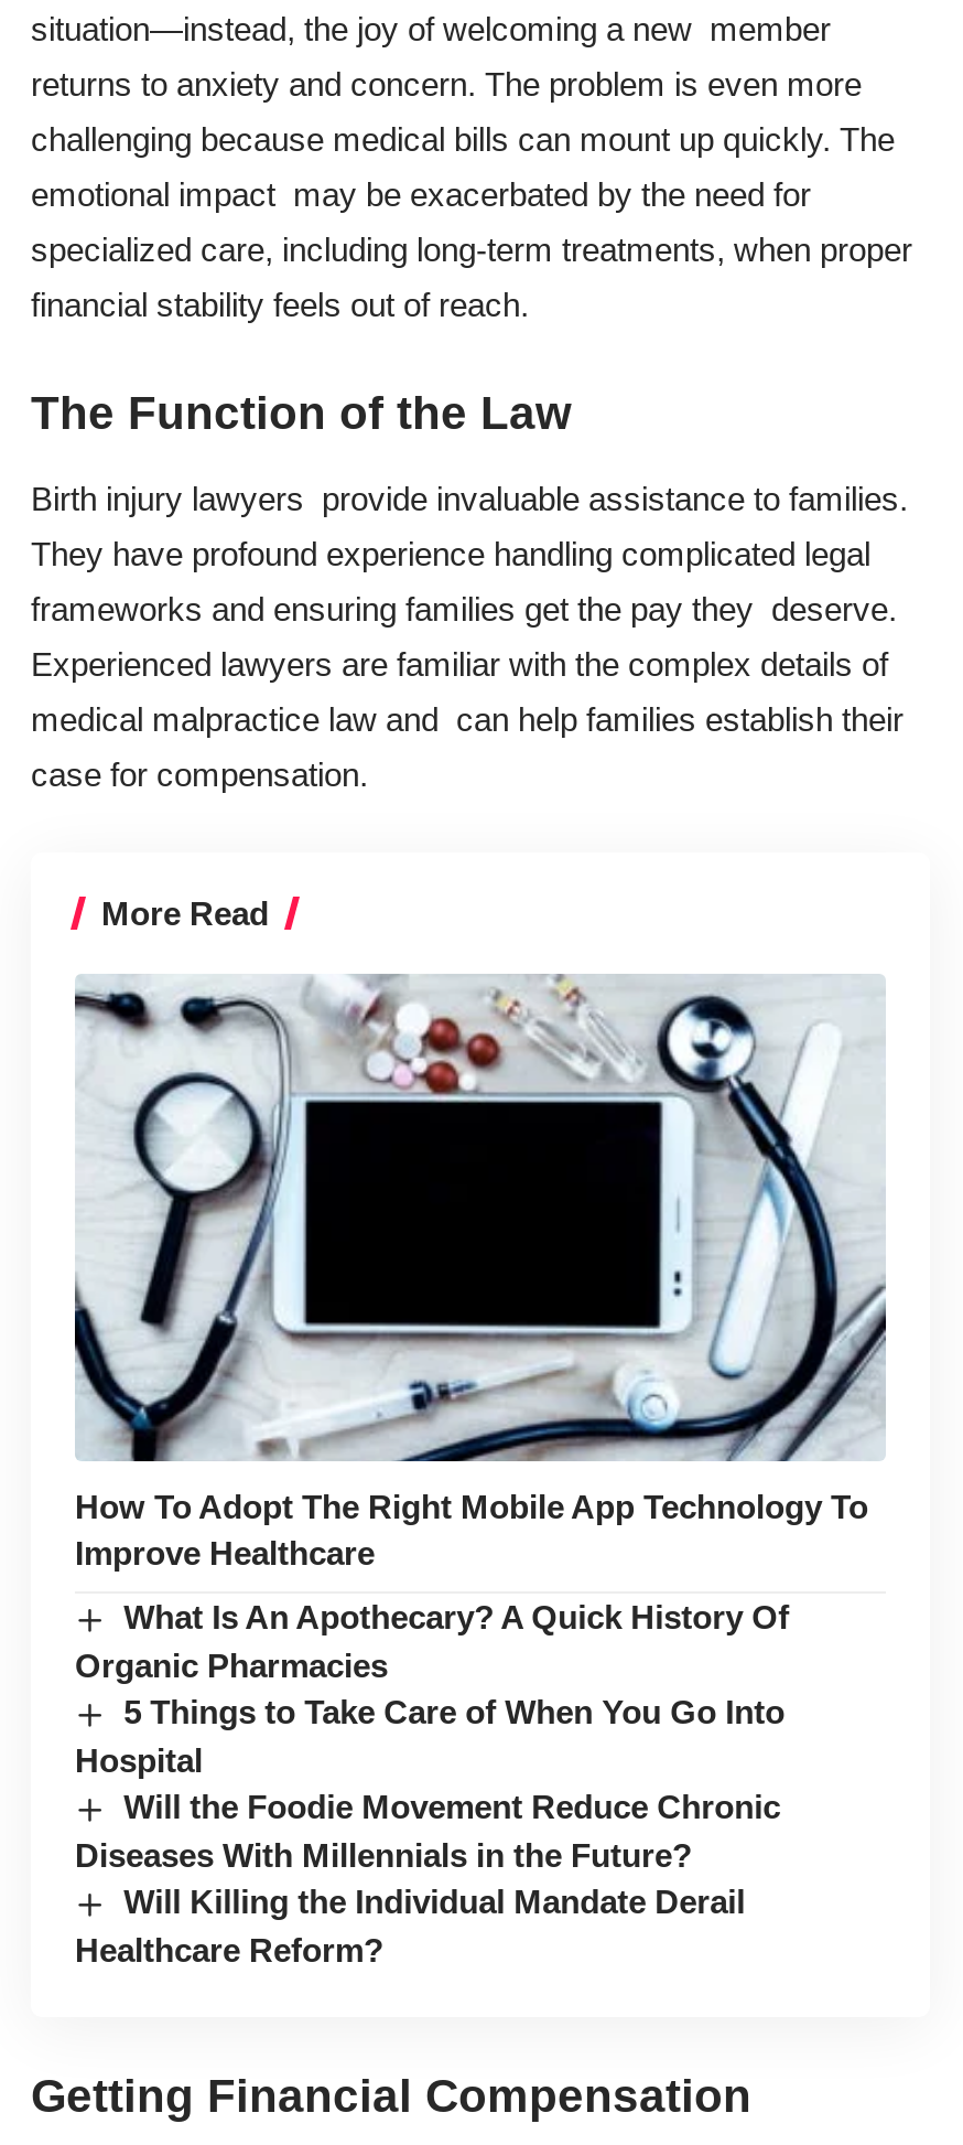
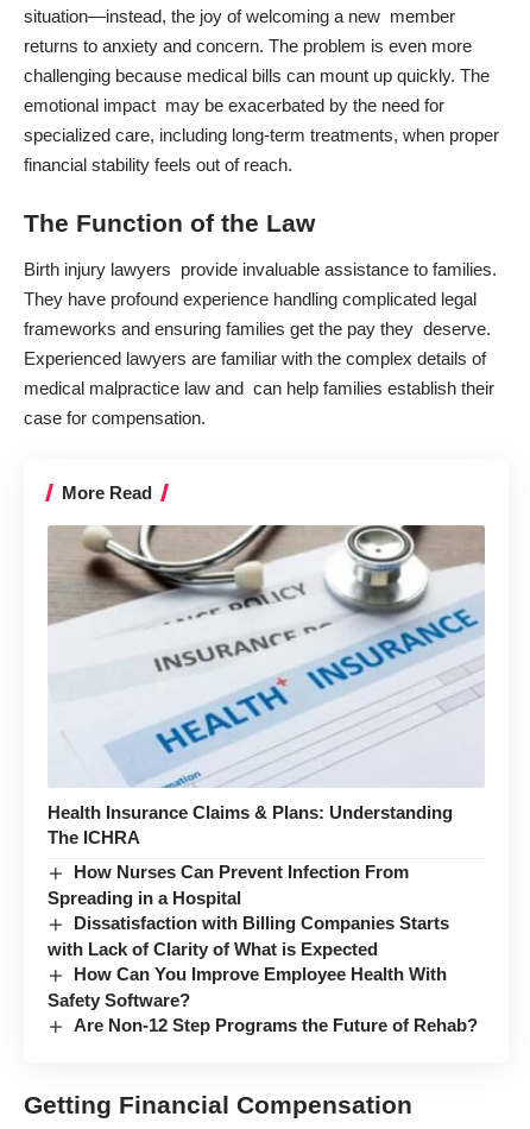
- [image]
- How To Adopt The Right Mobile App Technology To
- Improve Healthcare
+ [image]
+ Health Insurance Claims & Plans: Understanding
+ The ICHRA

- What Is An Apothecary? A Quick History Of
- Organic Pharmacies
- 5 Things to Take Care of When You Go Into
- Hospital
- Will the Foodie Movement Reduce Chronic
- Diseases With Millennials in the Future?
- Will Killing the Individual Mandate Derail
- Healthcare Reform?
+ How Nurses Can Prevent Infection From
+ Spreading in a Hospital
+ Dissatisfaction with Billing Companies Starts
+ with Lack of Clarity of What is Expected
+ How Can You Improve Employee Health With
+ Safety Software?
+ Are Non-12 Step Programs the Future of Rehab?
